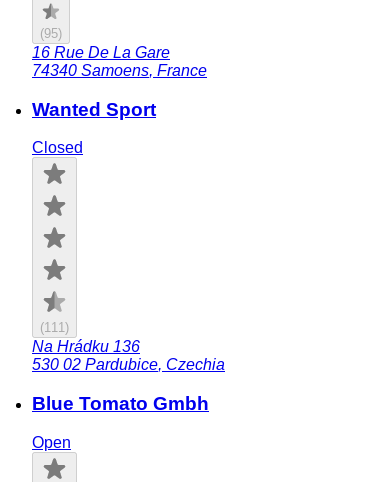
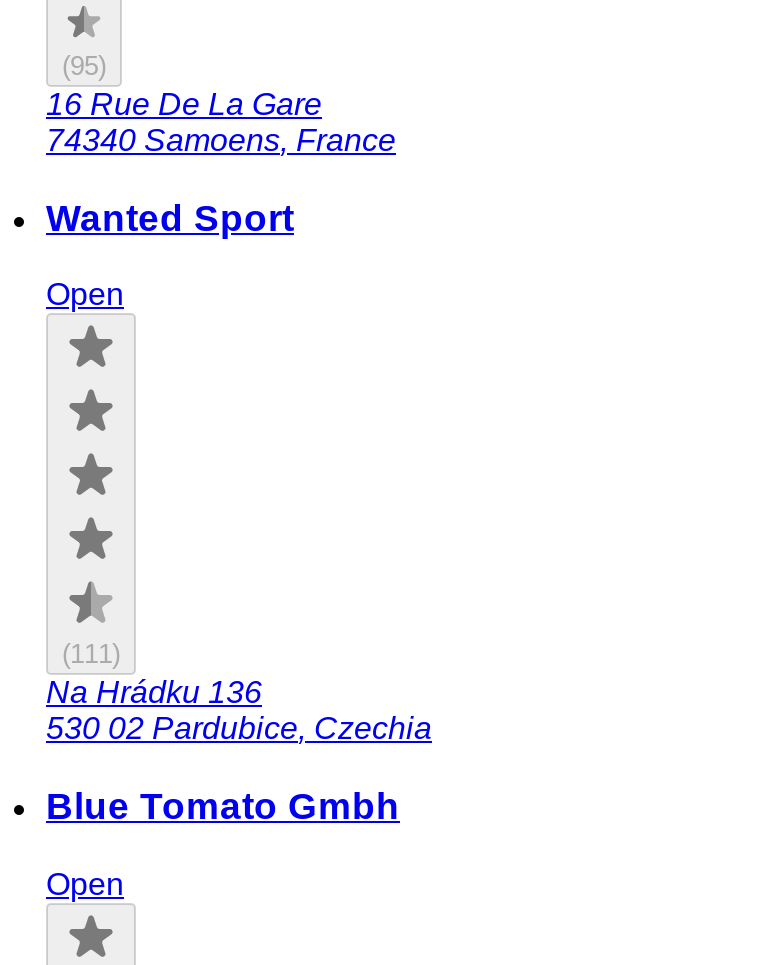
- Closed
+ Open
